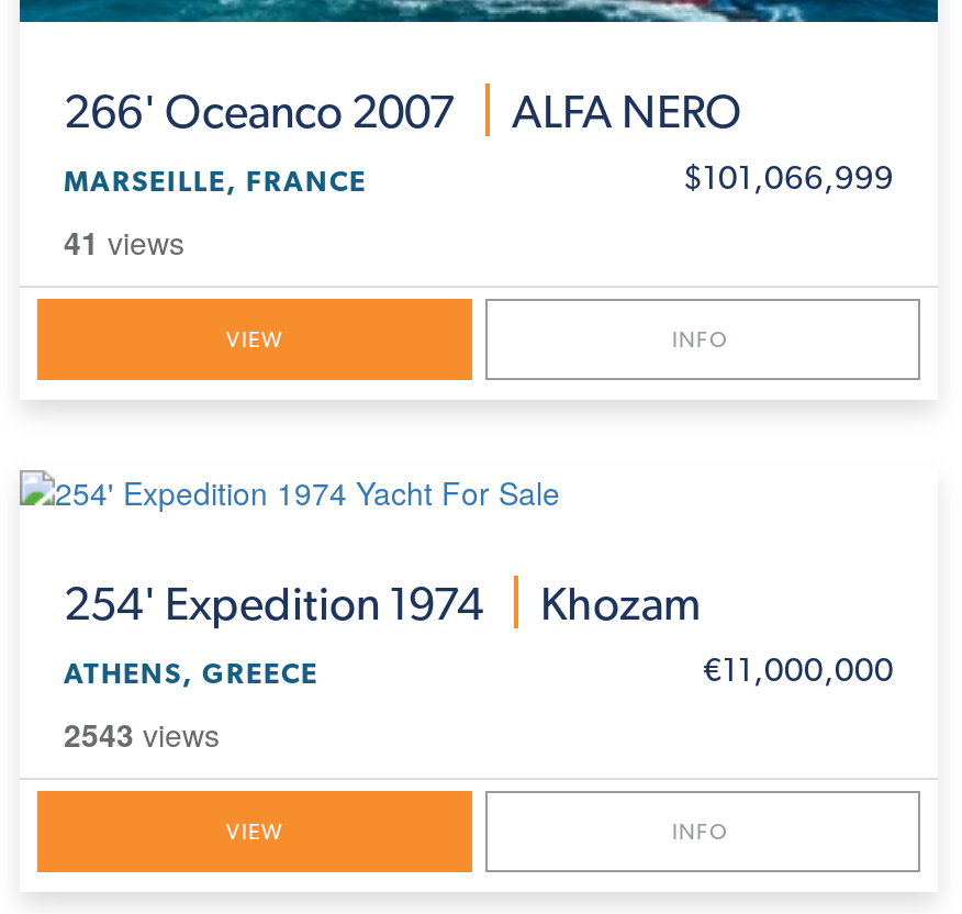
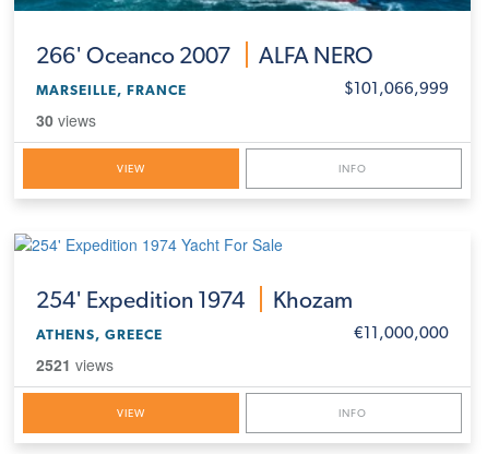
- 41 views
+ 30 views

- 2543 views
+ 2521 views
